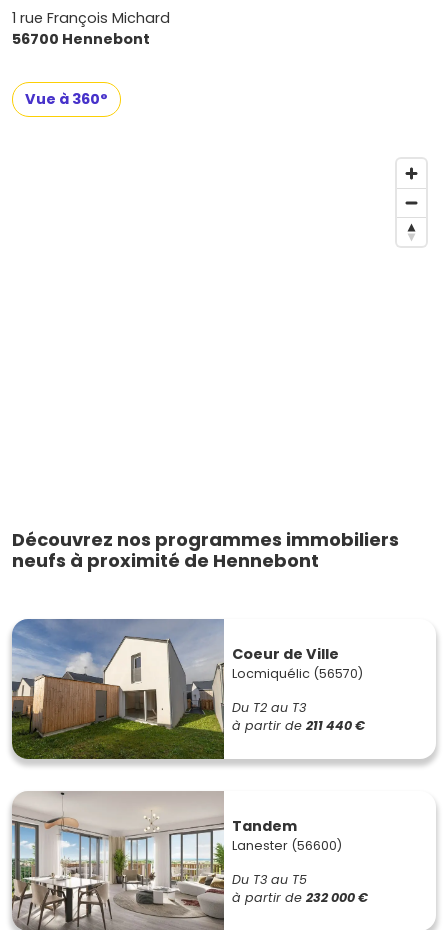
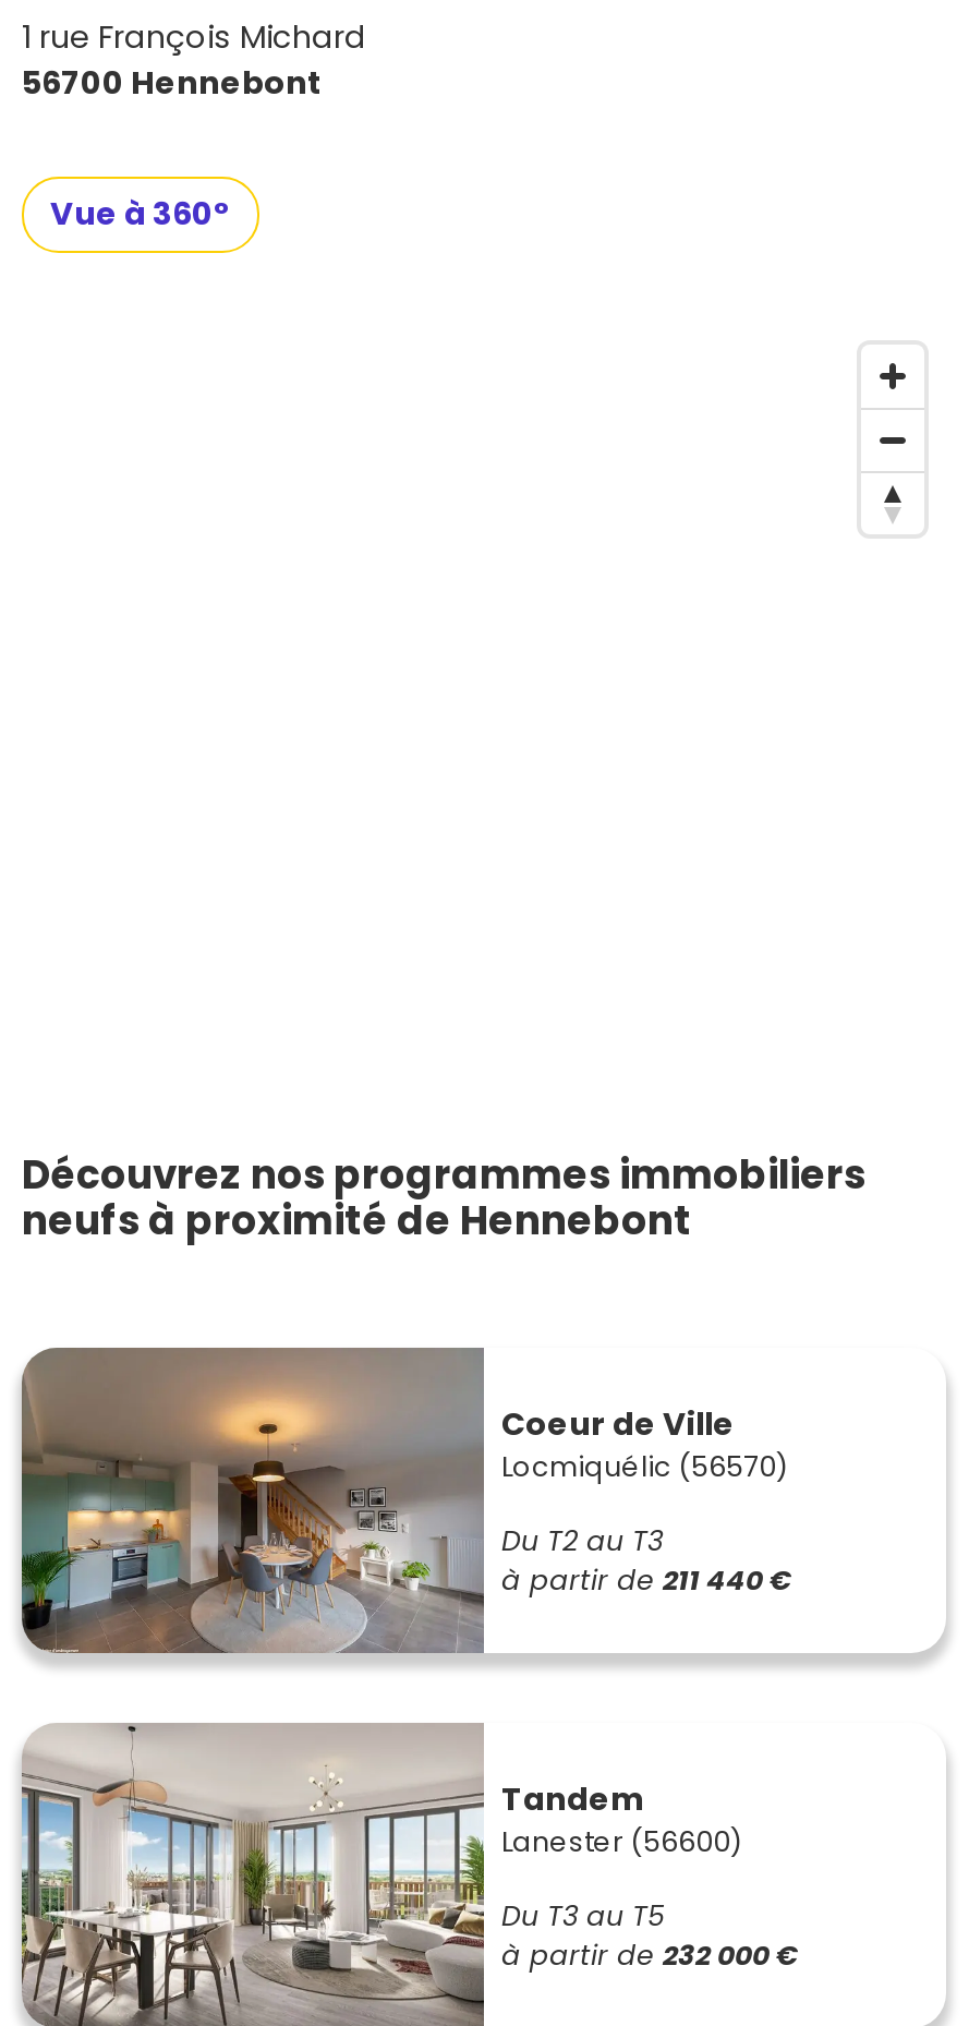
- [image]
+ [image]
